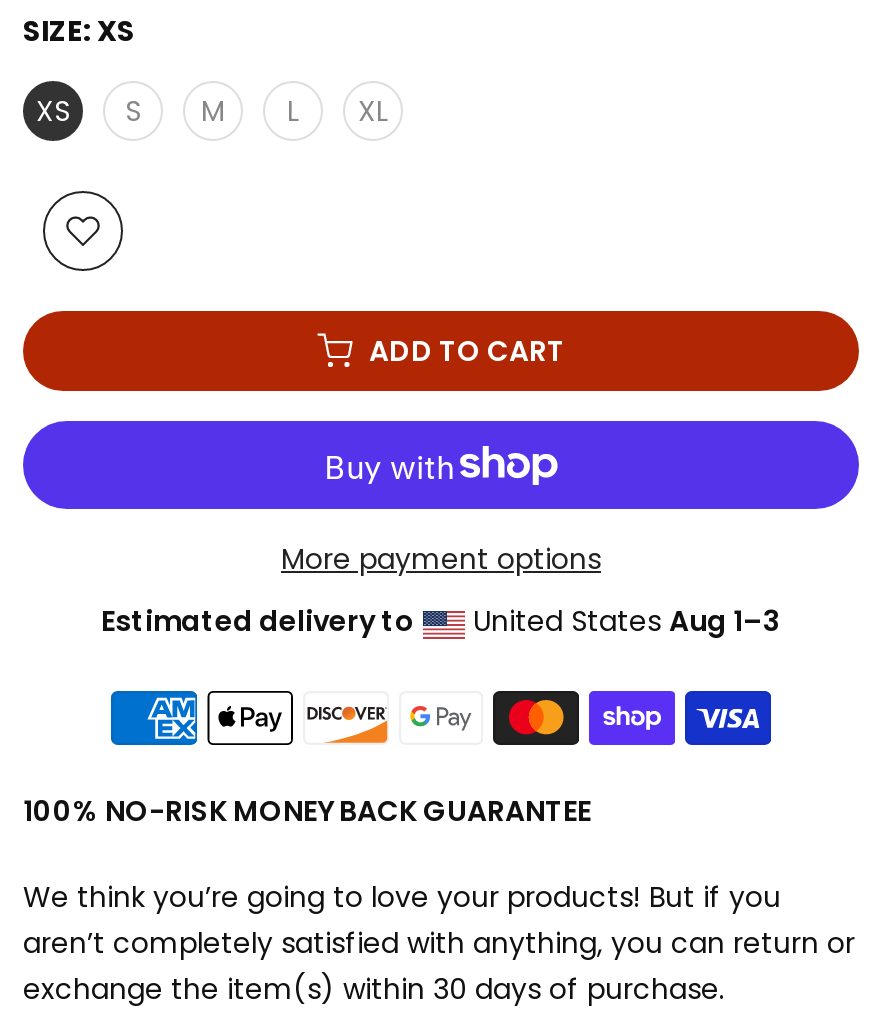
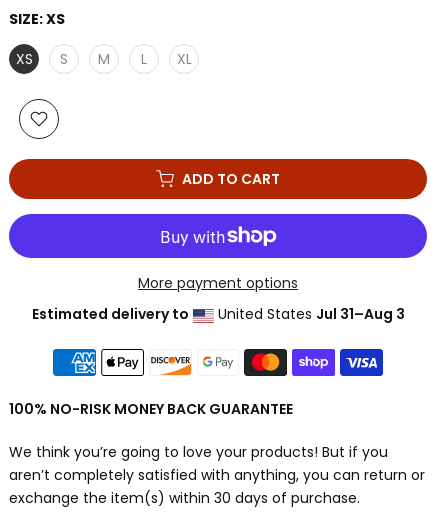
- United States Aug 1–3
+ United States Jul 31–Aug 3
